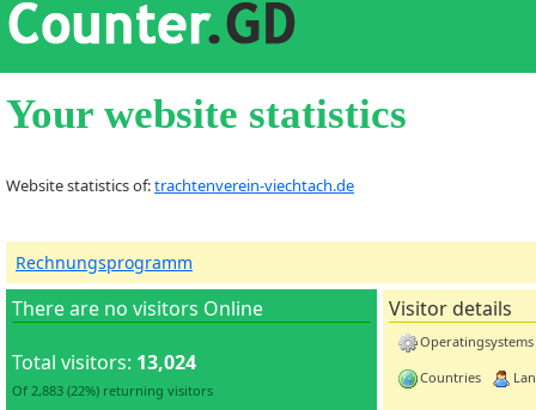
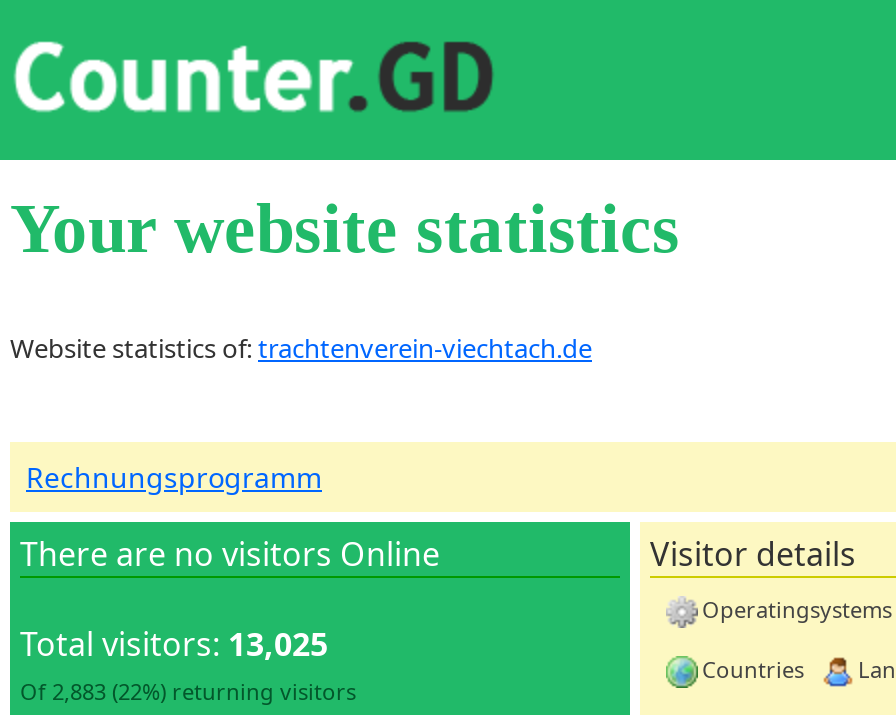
- Total visitors: 13,024
+ Total visitors: 13,025
